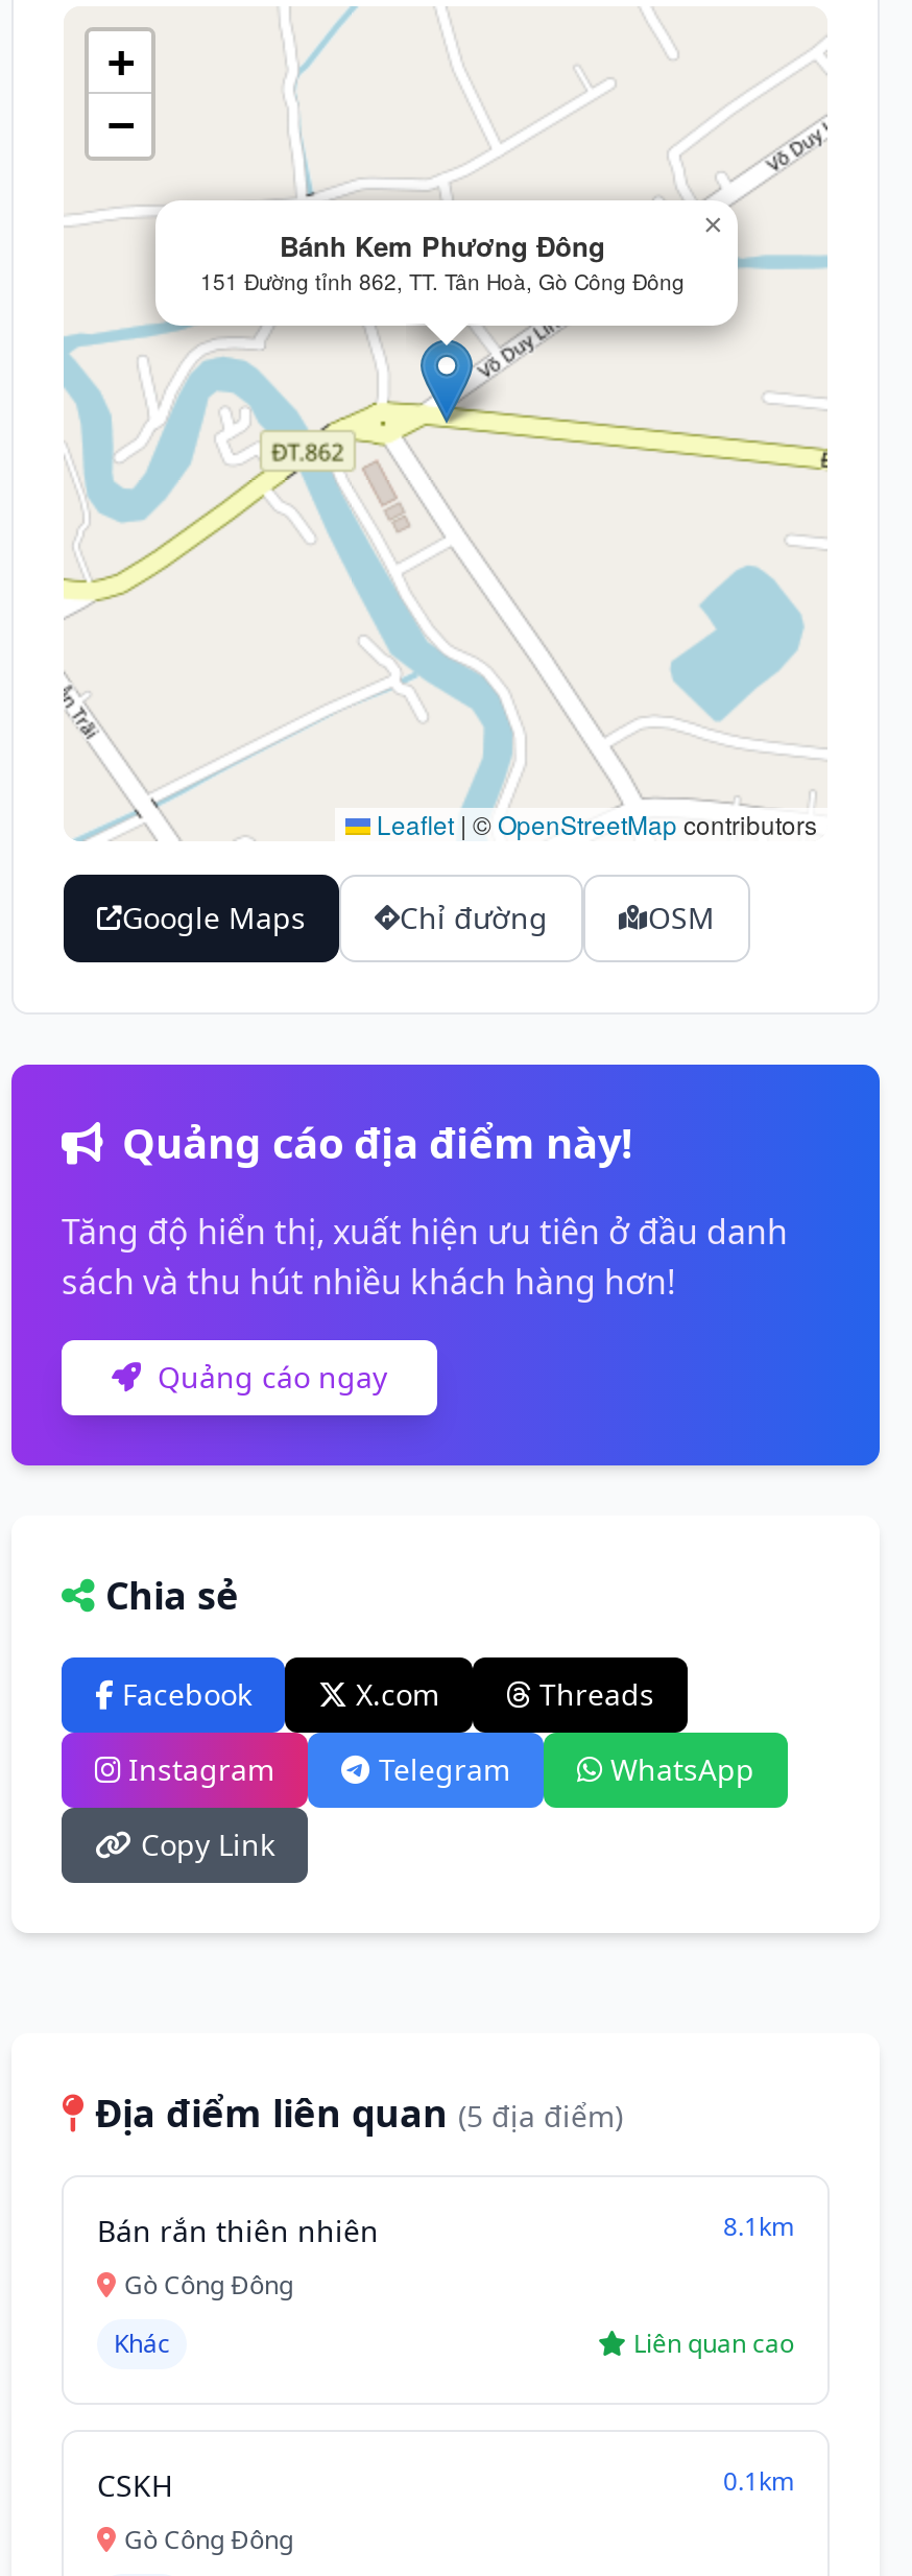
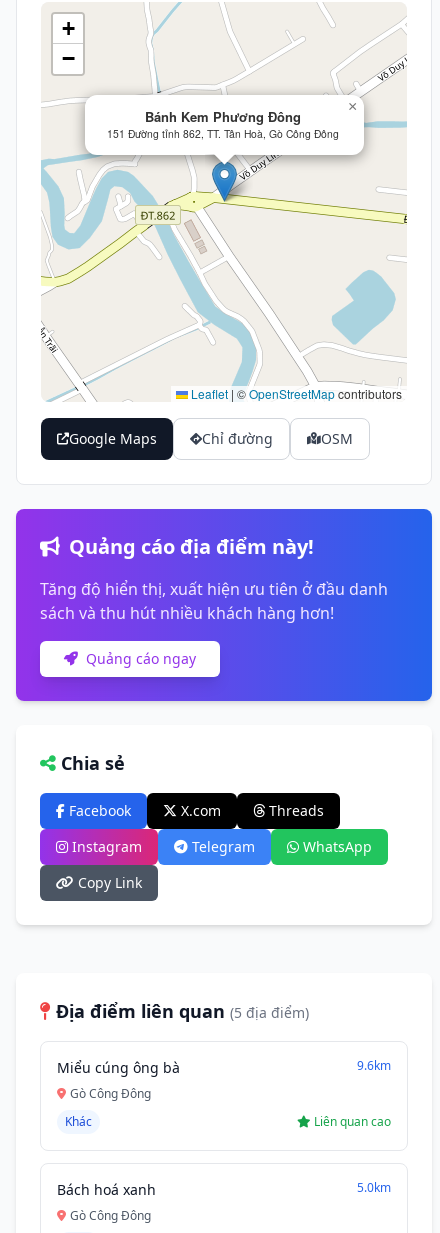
- Bán rắn thiên nhiên
- 8.1km
+ Miểu cúng ông bà
+ 9.6km

- CSKH
- 0.1km
+ Bách hoá xanh
+ 5.0km
